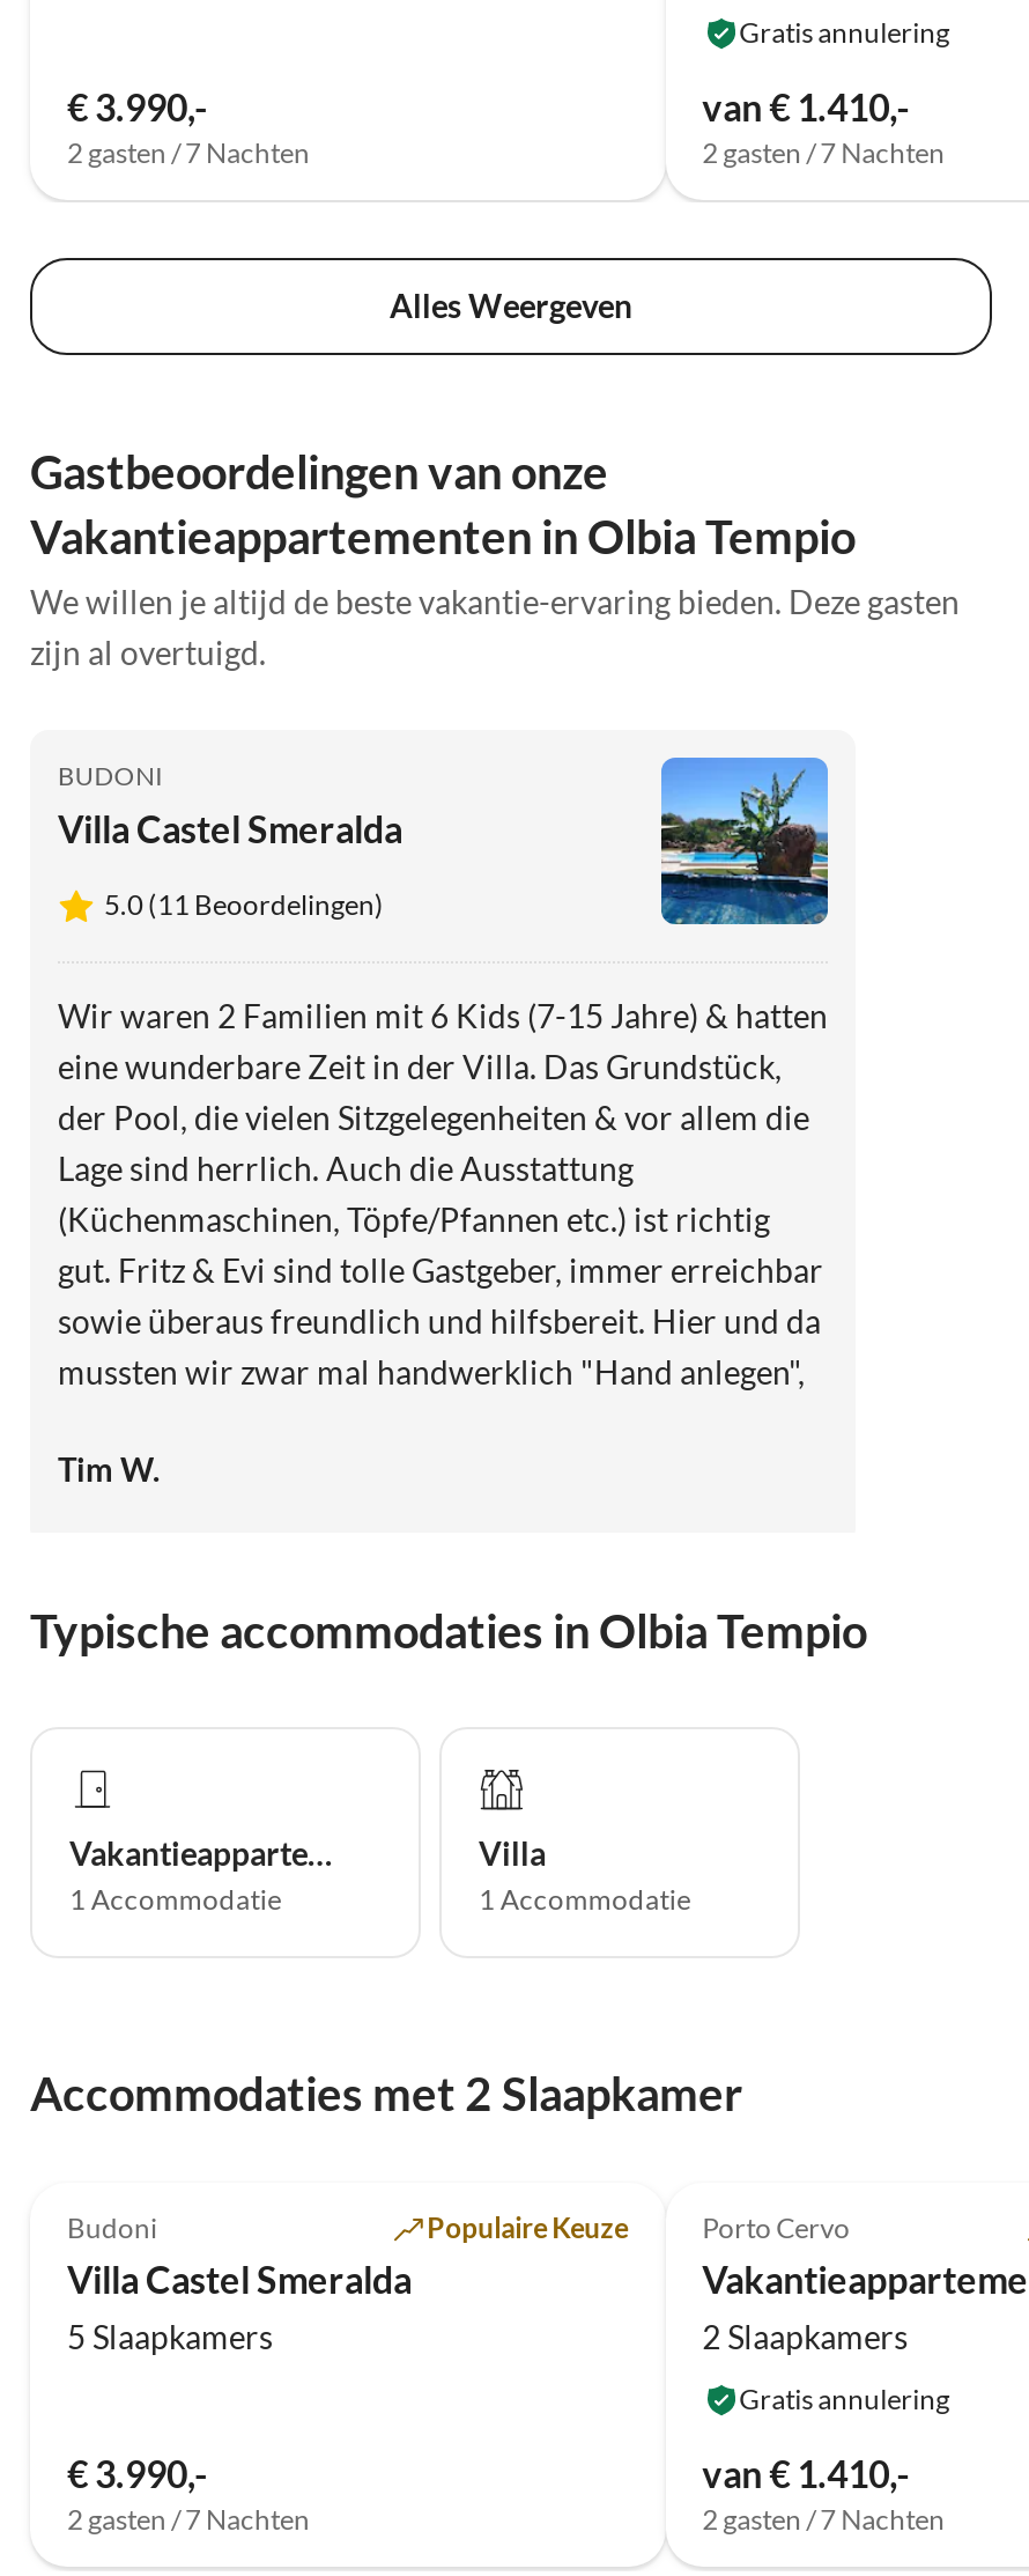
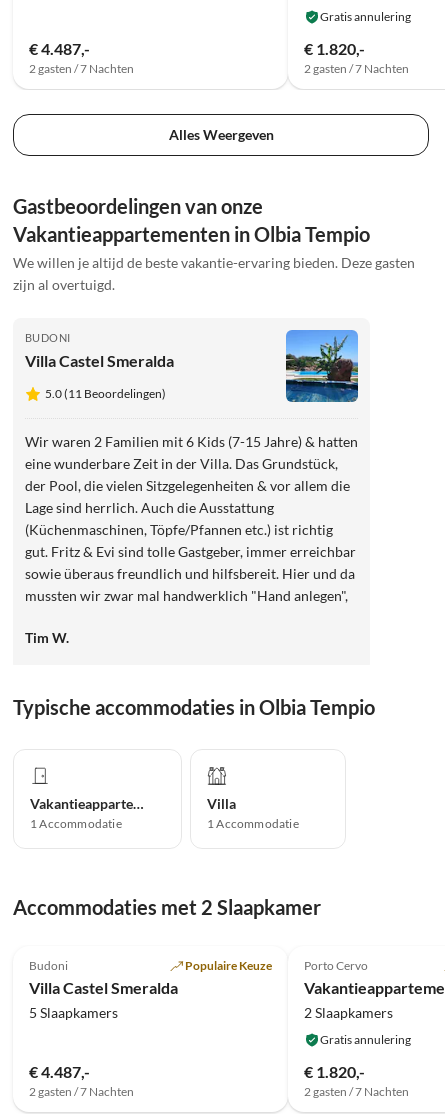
- € 3.990,-
+ € 4.487,-

- van € 1.410,-
+ € 1.820,-

- € 3.990,-
+ € 4.487,-

- van € 1.410,-
+ € 1.820,-
